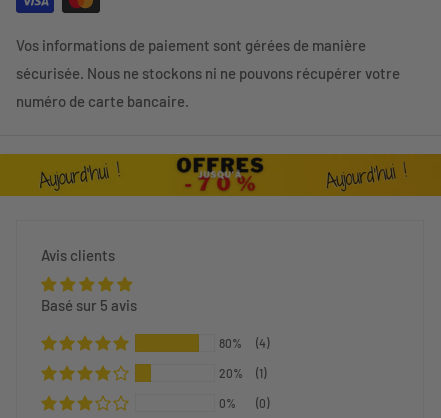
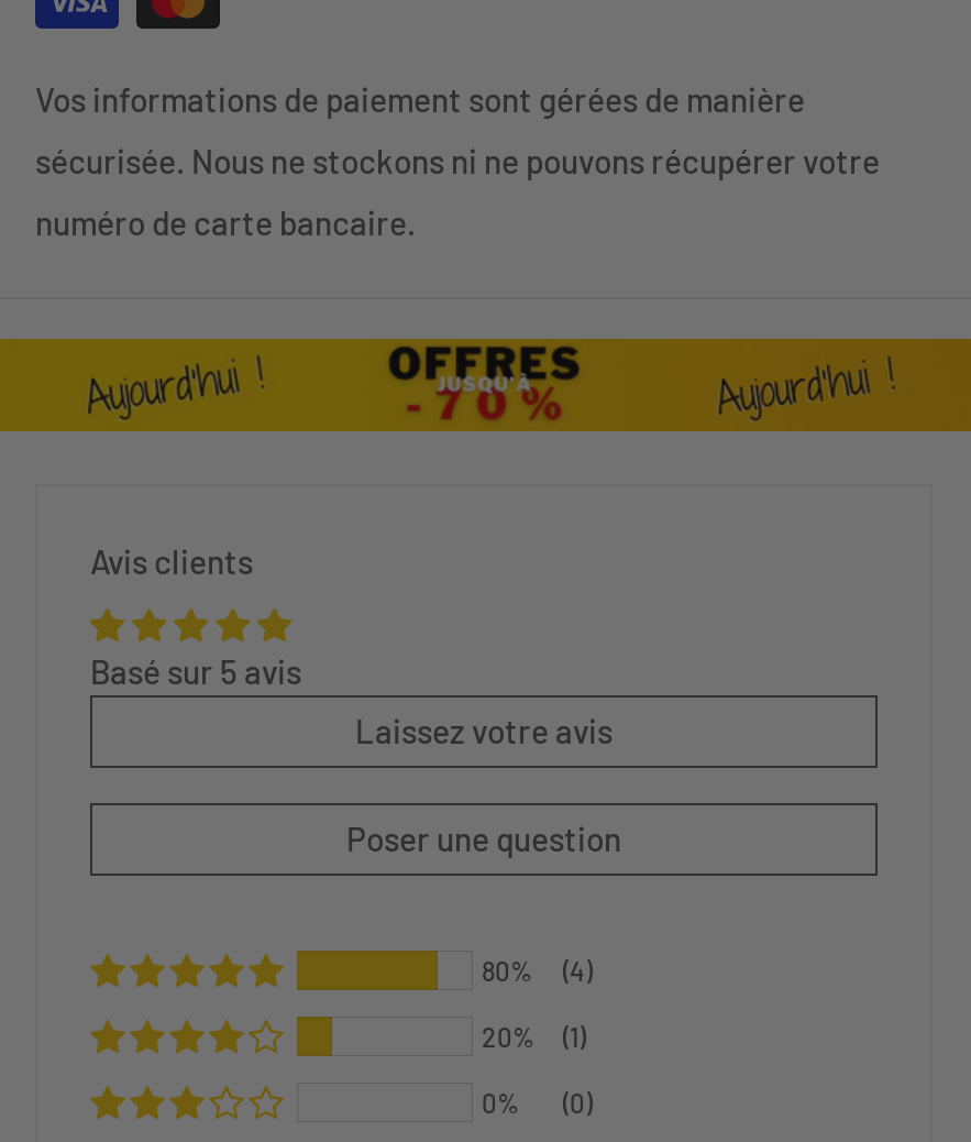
+ Laissez votre avis
+ Poser une question
